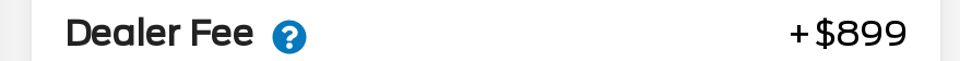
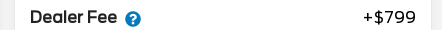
- +$899
+ +$799
